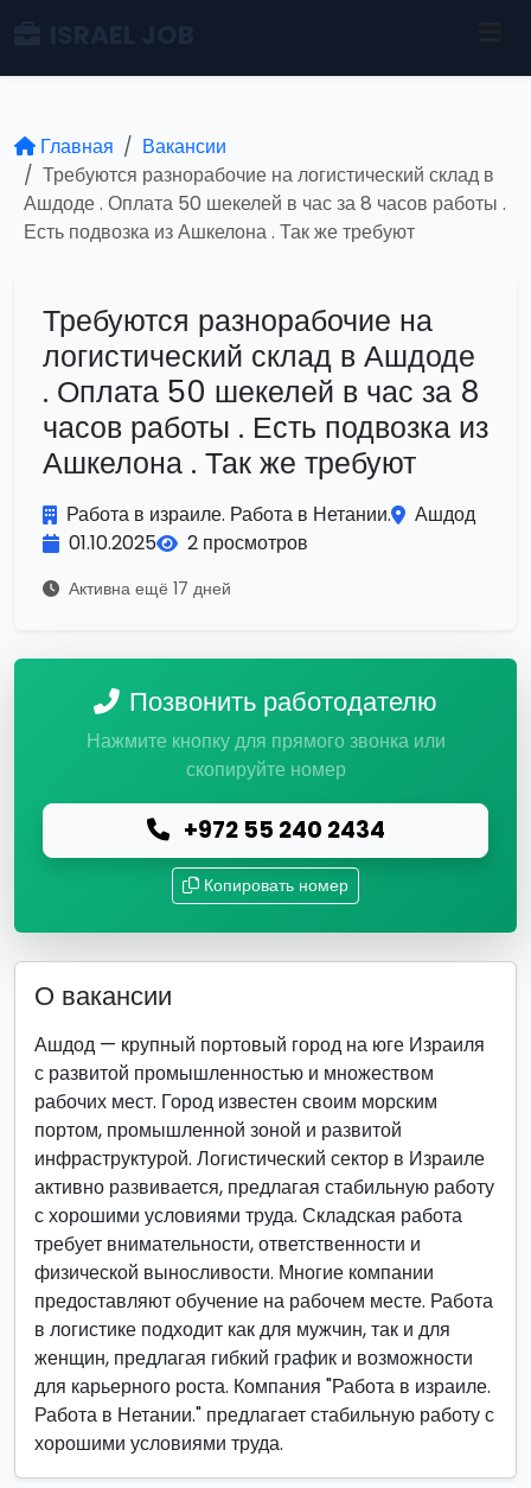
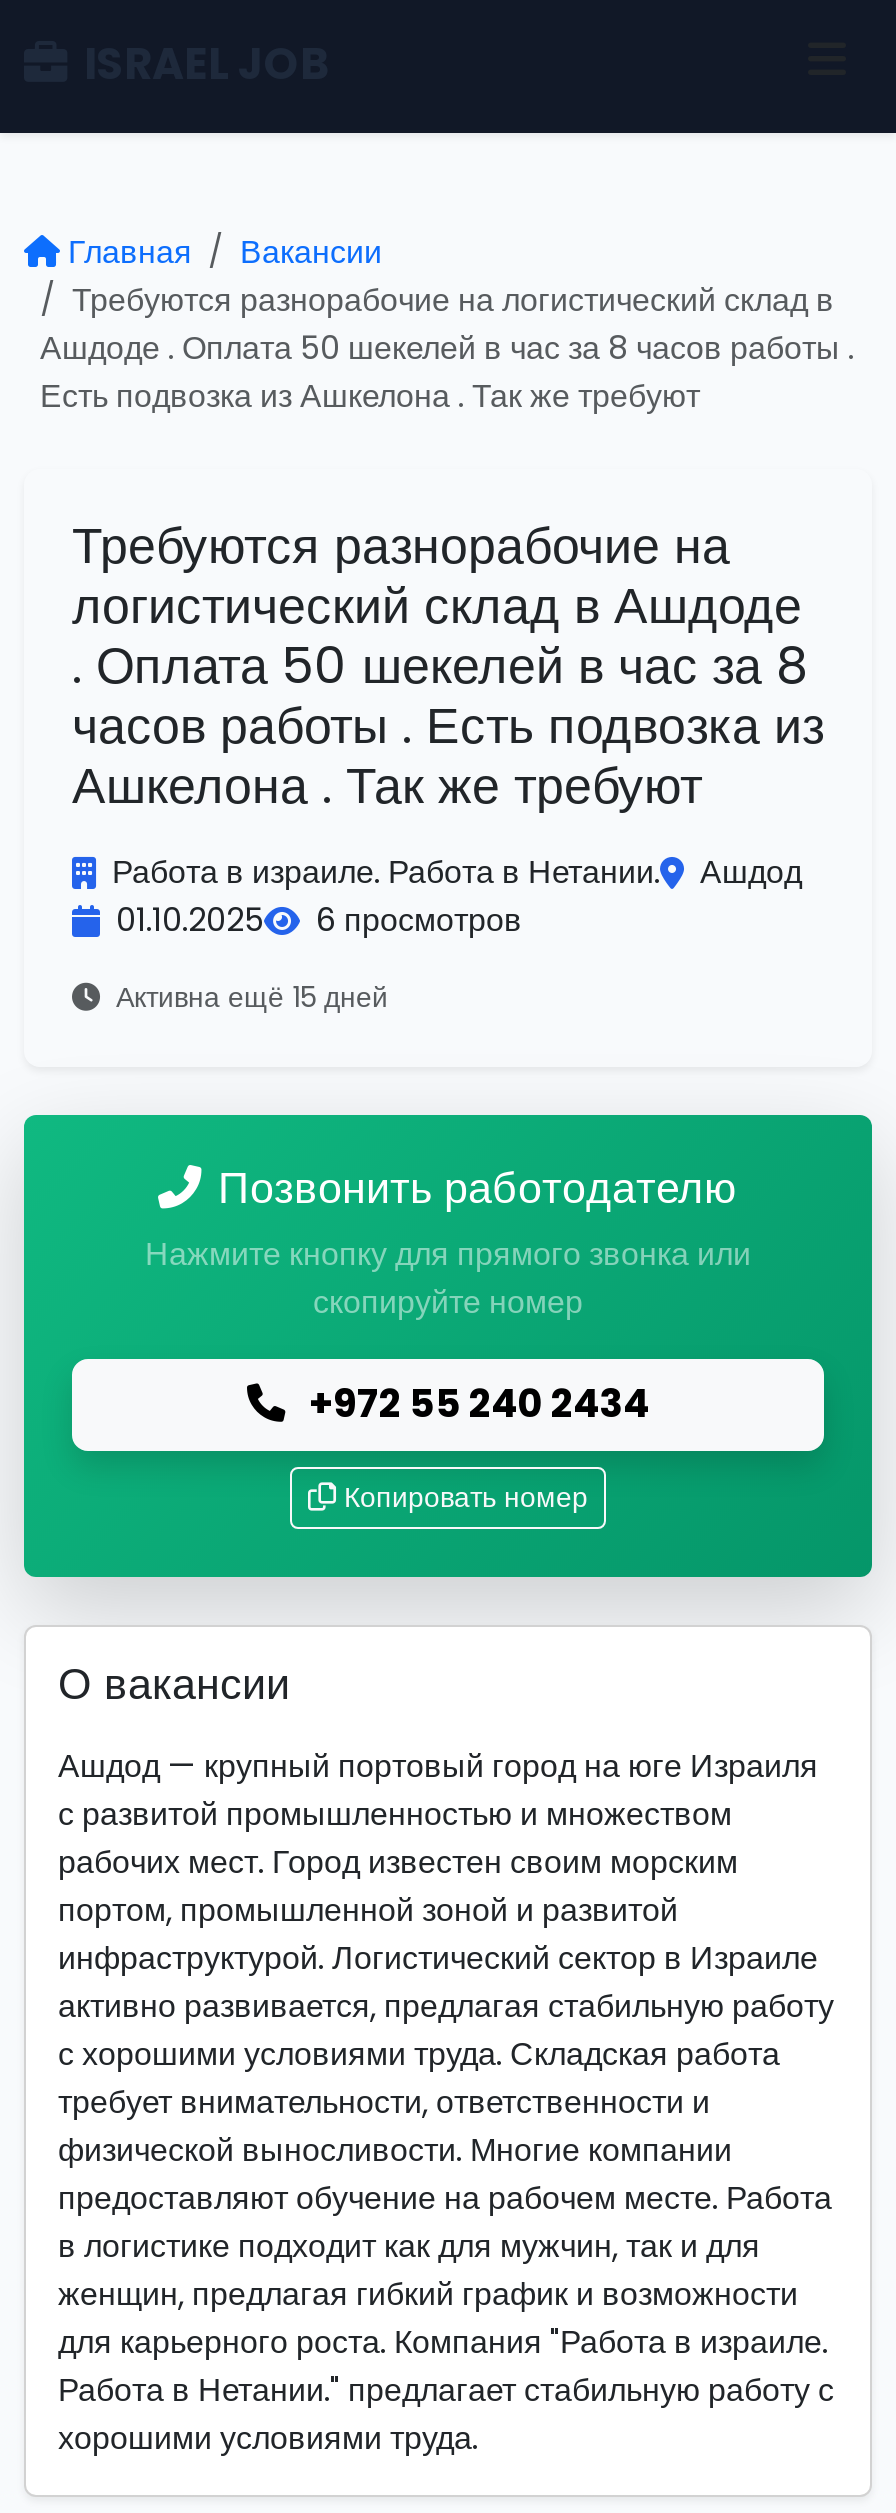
- 01.10.2025 2 просмотров
+ 01.10.2025 6 просмотров

- Активна ещё 17 дней
+ Активна ещё 15 дней
